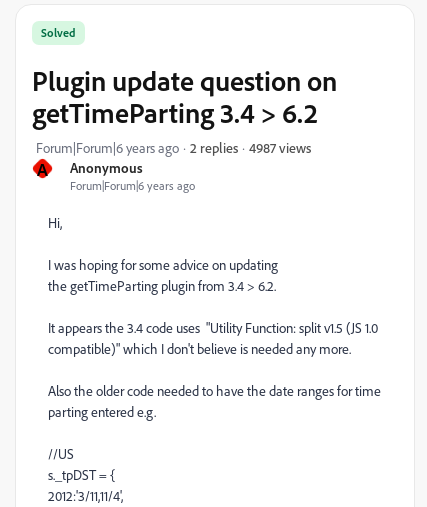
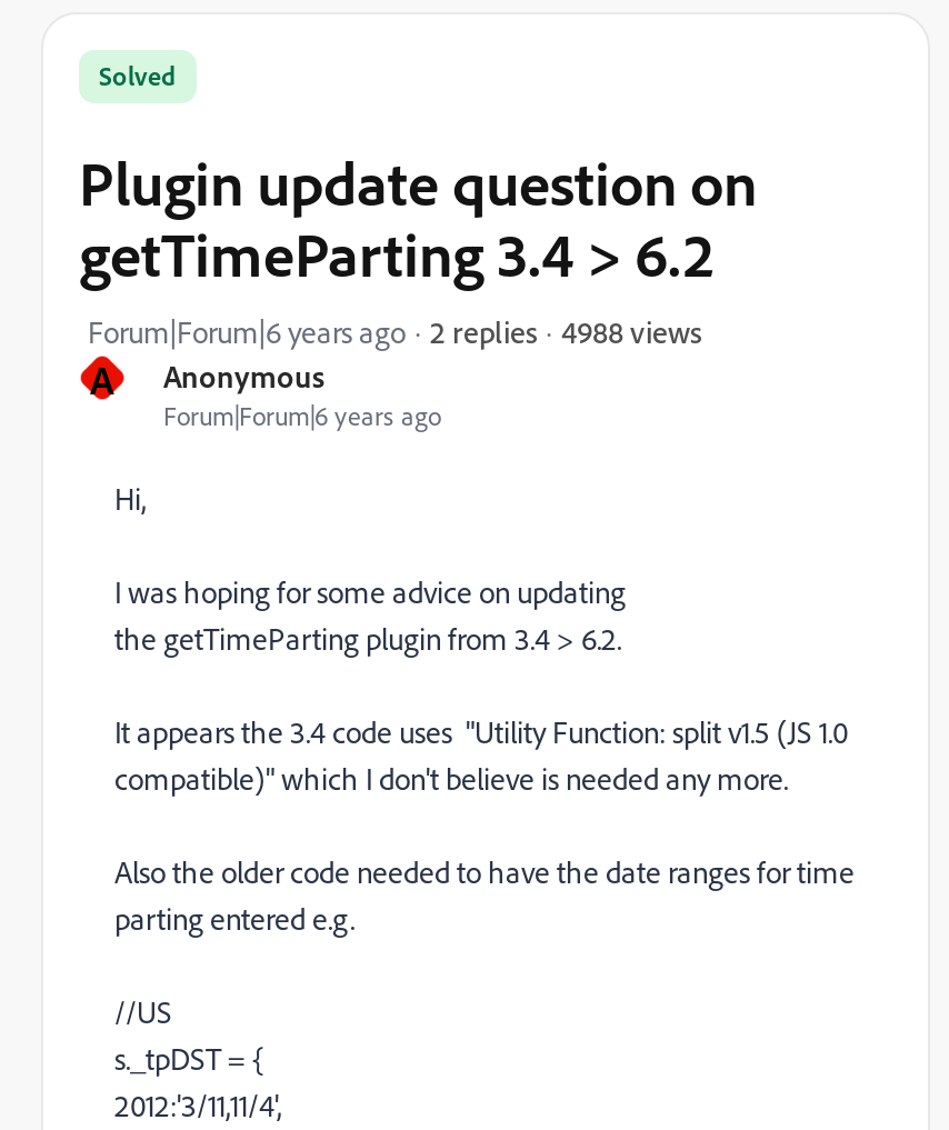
- 4987 views
+ 4988 views
